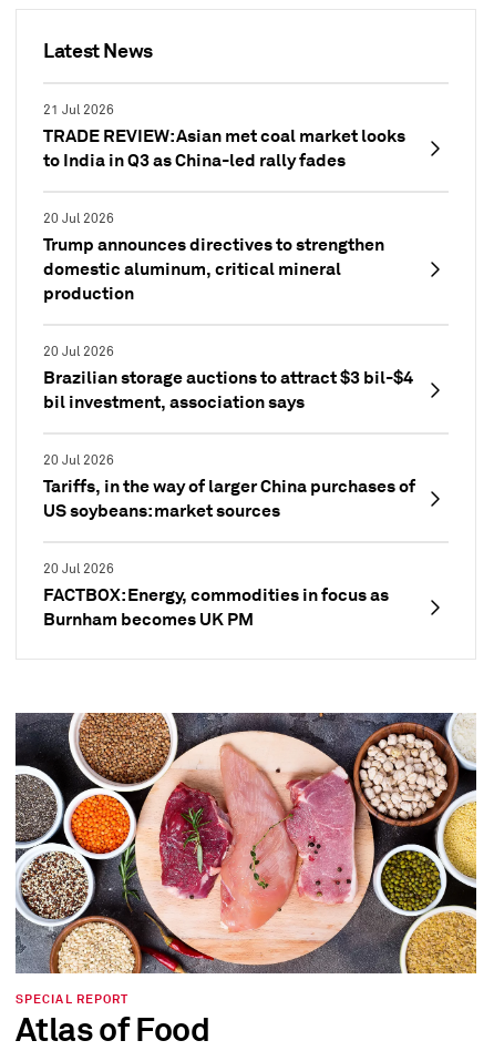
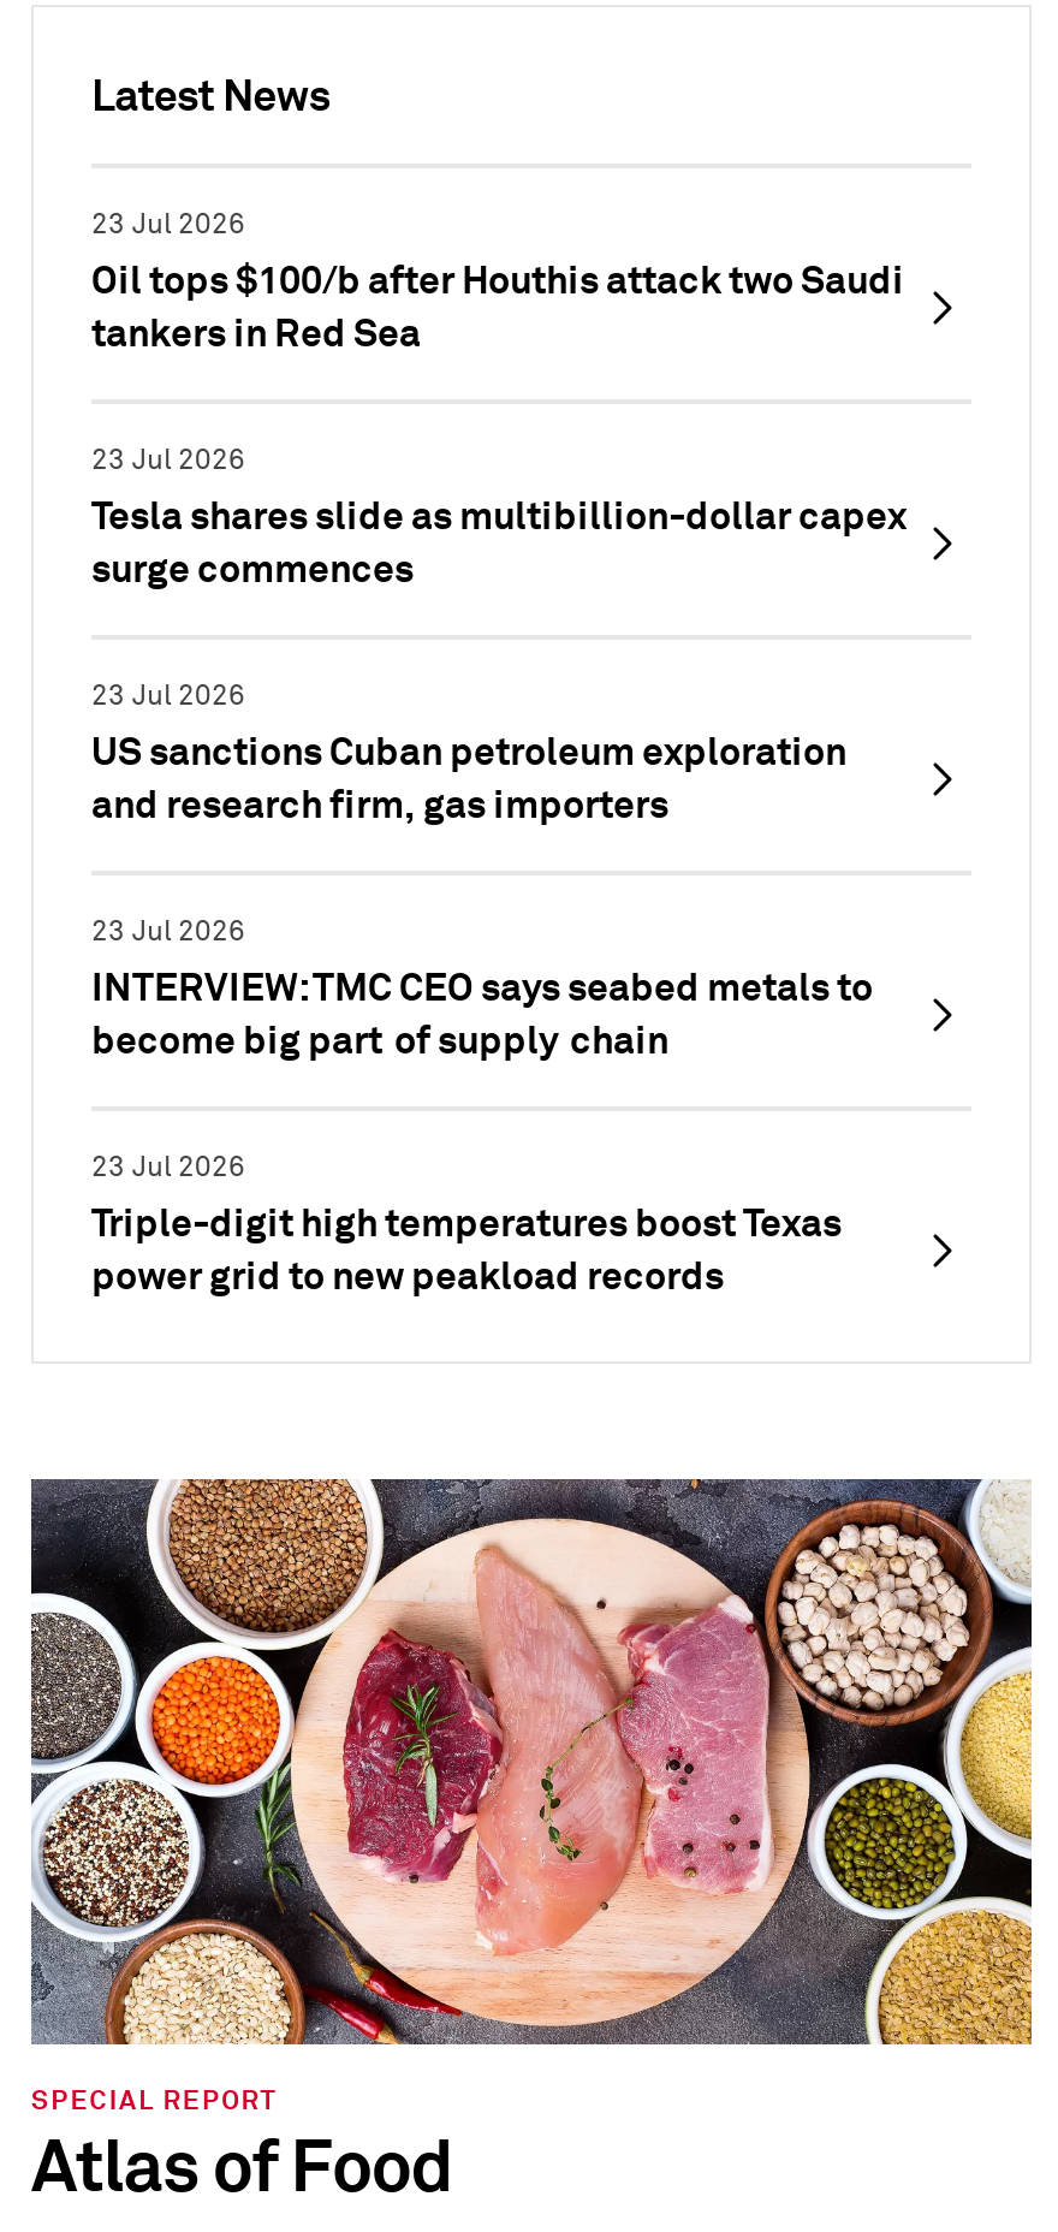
- 21 Jul 2026
- TRADE REVIEW: Asian met coal market looks
- to India in Q3 as China-led rally fades
+ 23 Jul 2026
+ Oil tops $100/b after Houthis attack two Saudi
+ tankers in Red Sea

- 20 Jul 2026
- Trump announces directives to strengthen
- domestic aluminum, critical mineral
- production
+ 23 Jul 2026
+ Tesla shares slide as multibillion-dollar capex
+ surge commences

- 20 Jul 2026
- Brazilian storage auctions to attract $3 bil-$4
- bil investment, association says
+ 23 Jul 2026
+ US sanctions Cuban petroleum exploration
+ and research firm, gas importers

- 20 Jul 2026
- Tariffs, in the way of larger China purchases of
- US soybeans: market sources
+ 23 Jul 2026
+ INTERVIEW: TMC CEO says seabed metals to
+ become big part of supply chain

- 20 Jul 2026
- FACTBOX: Energy, commodities in focus as
- Burnham becomes UK PM
+ 23 Jul 2026
+ Triple-digit high temperatures boost Texas
+ power grid to new peakload records
